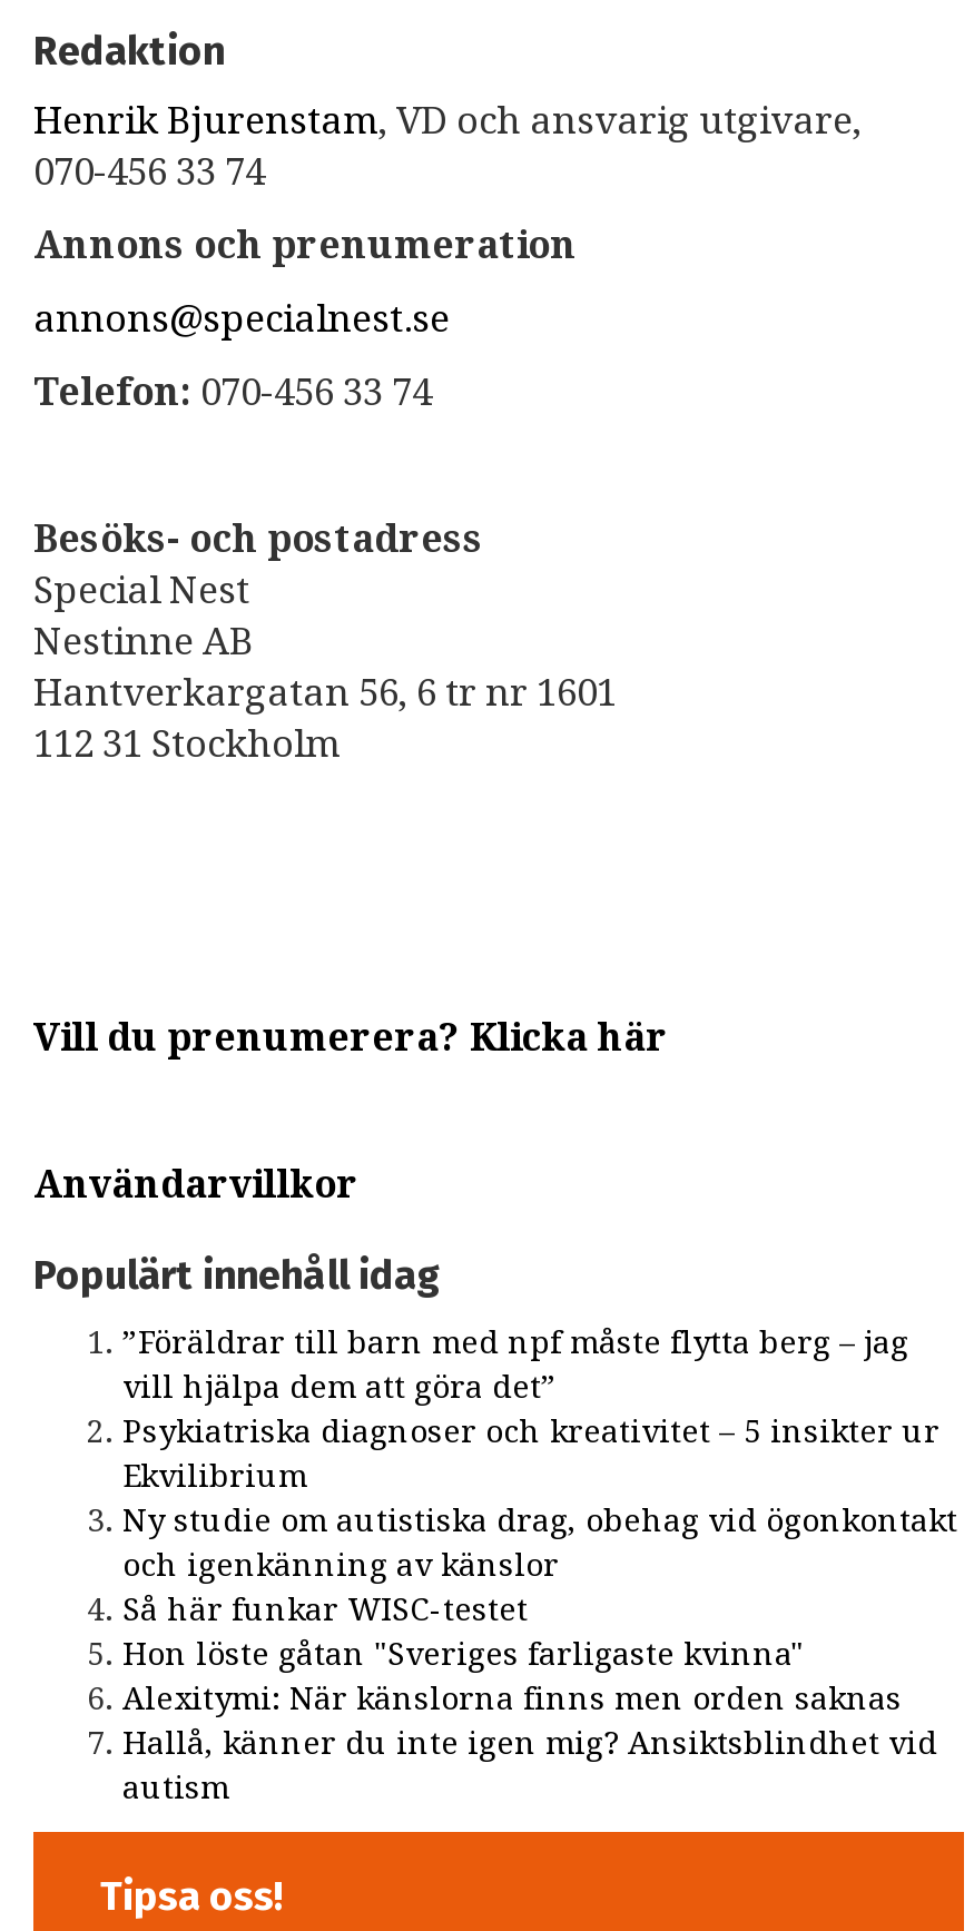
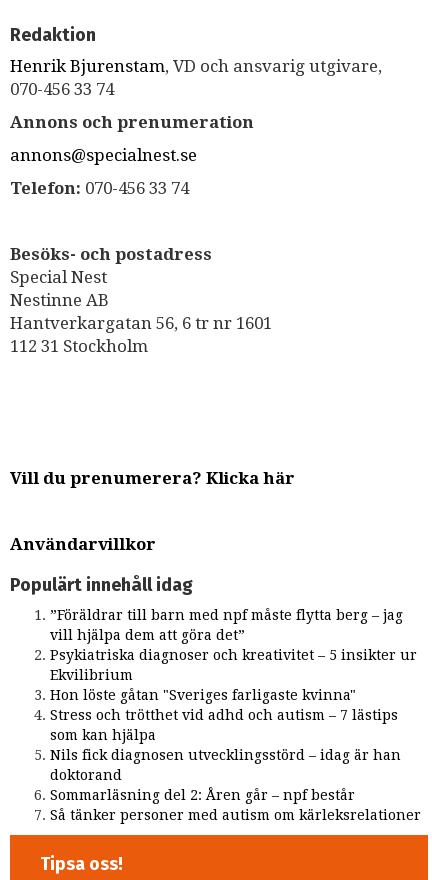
- Ny studie om autistiska drag, obehag vid ögonkontakt
- och igenkänning av känslor
- Så här funkar WISC-testet

moved up: Hon löste gåtan "Sveriges farligaste kvinna"

- Alexitymi: När känslorna finns men orden saknas
- Hallå, känner du inte igen mig? Ansiktsblindhet vid
- autism
+ Stress och trötthet vid adhd och autism – 7 lästips
+ som kan hjälpa
+ Nils fick diagnosen utvecklingsstörd – idag är han
+ doktorand
+ Sommarläsning del 2: Åren går – npf består
+ Så tänker personer med autism om kärleksrelationer
